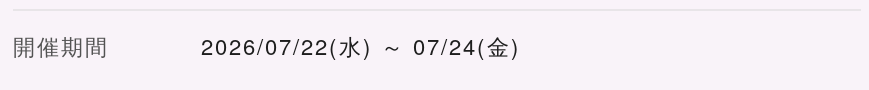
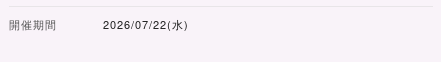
- 2026/07/22(水) ～ 07/24(金)
+ 2026/07/22(水)
